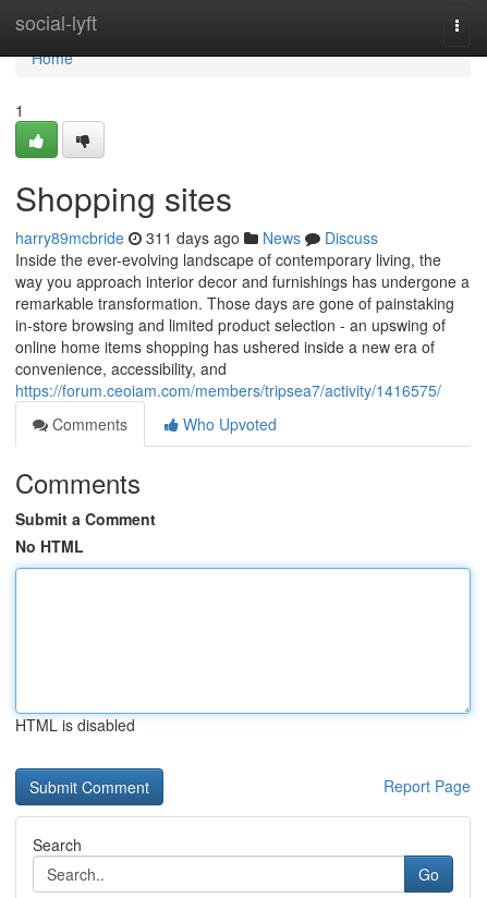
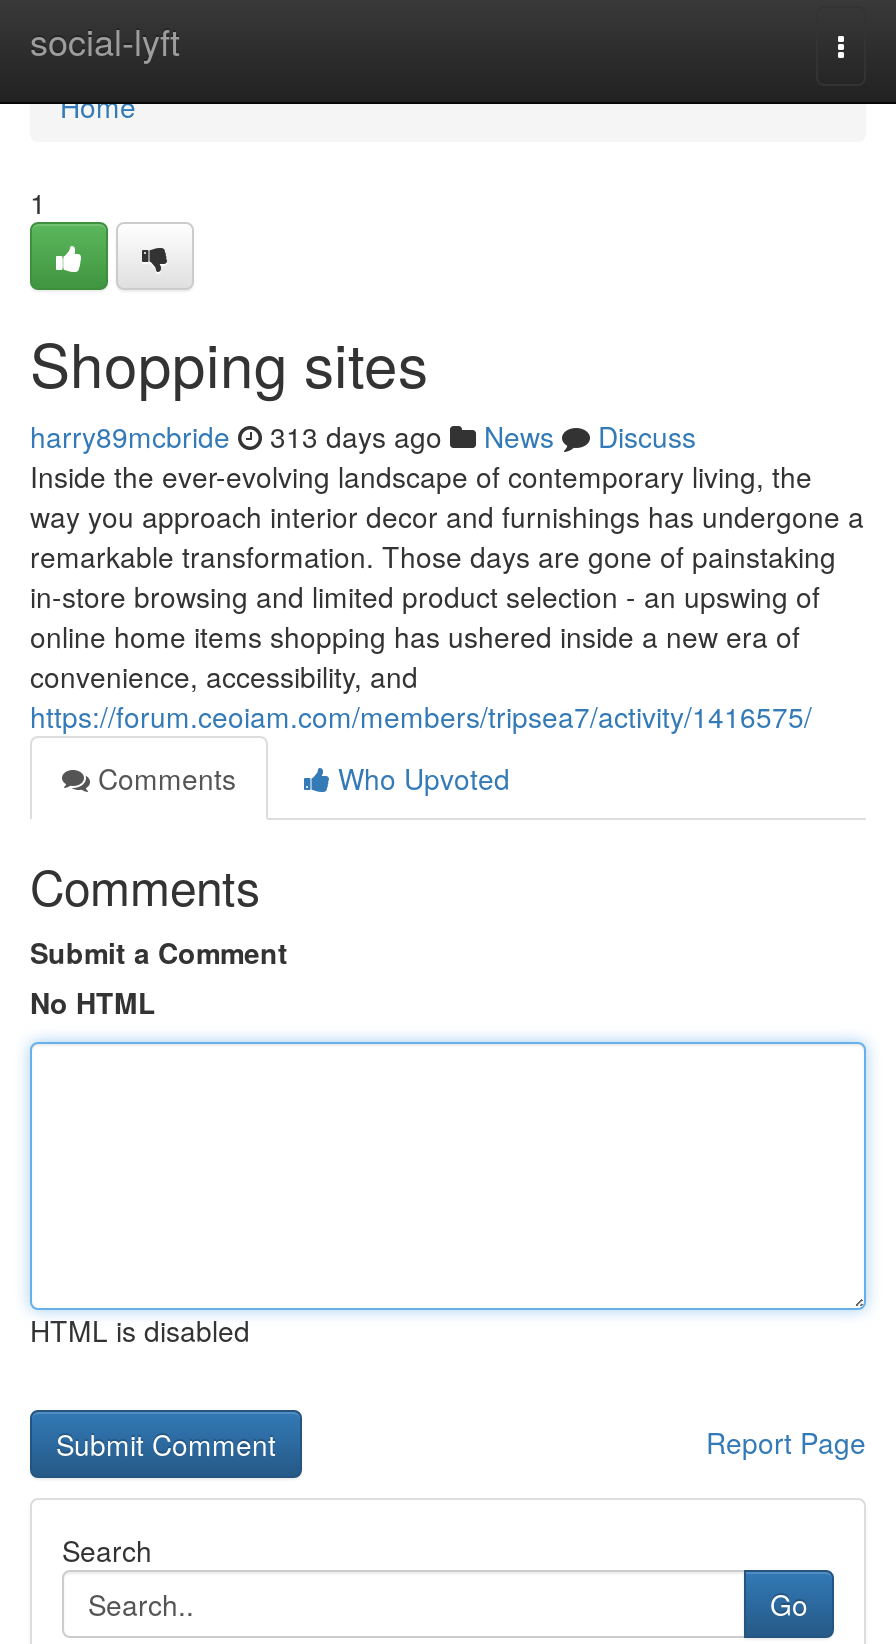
- harry89mcbride 311 days ago News Discuss
+ harry89mcbride 313 days ago News Discuss
